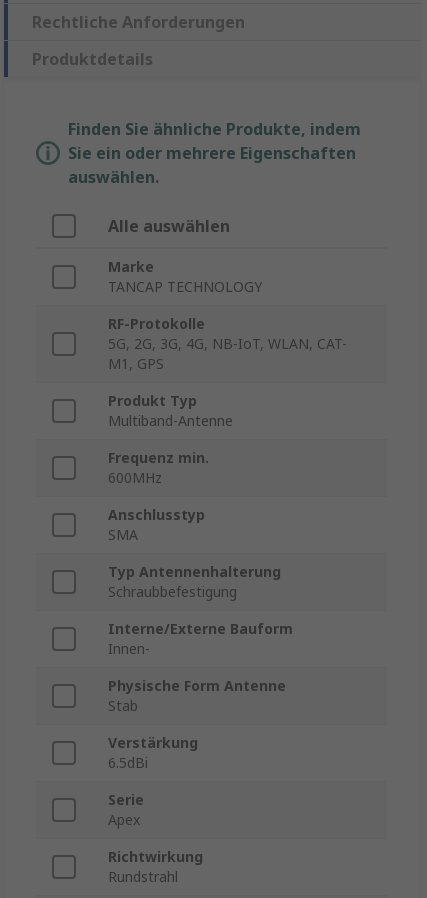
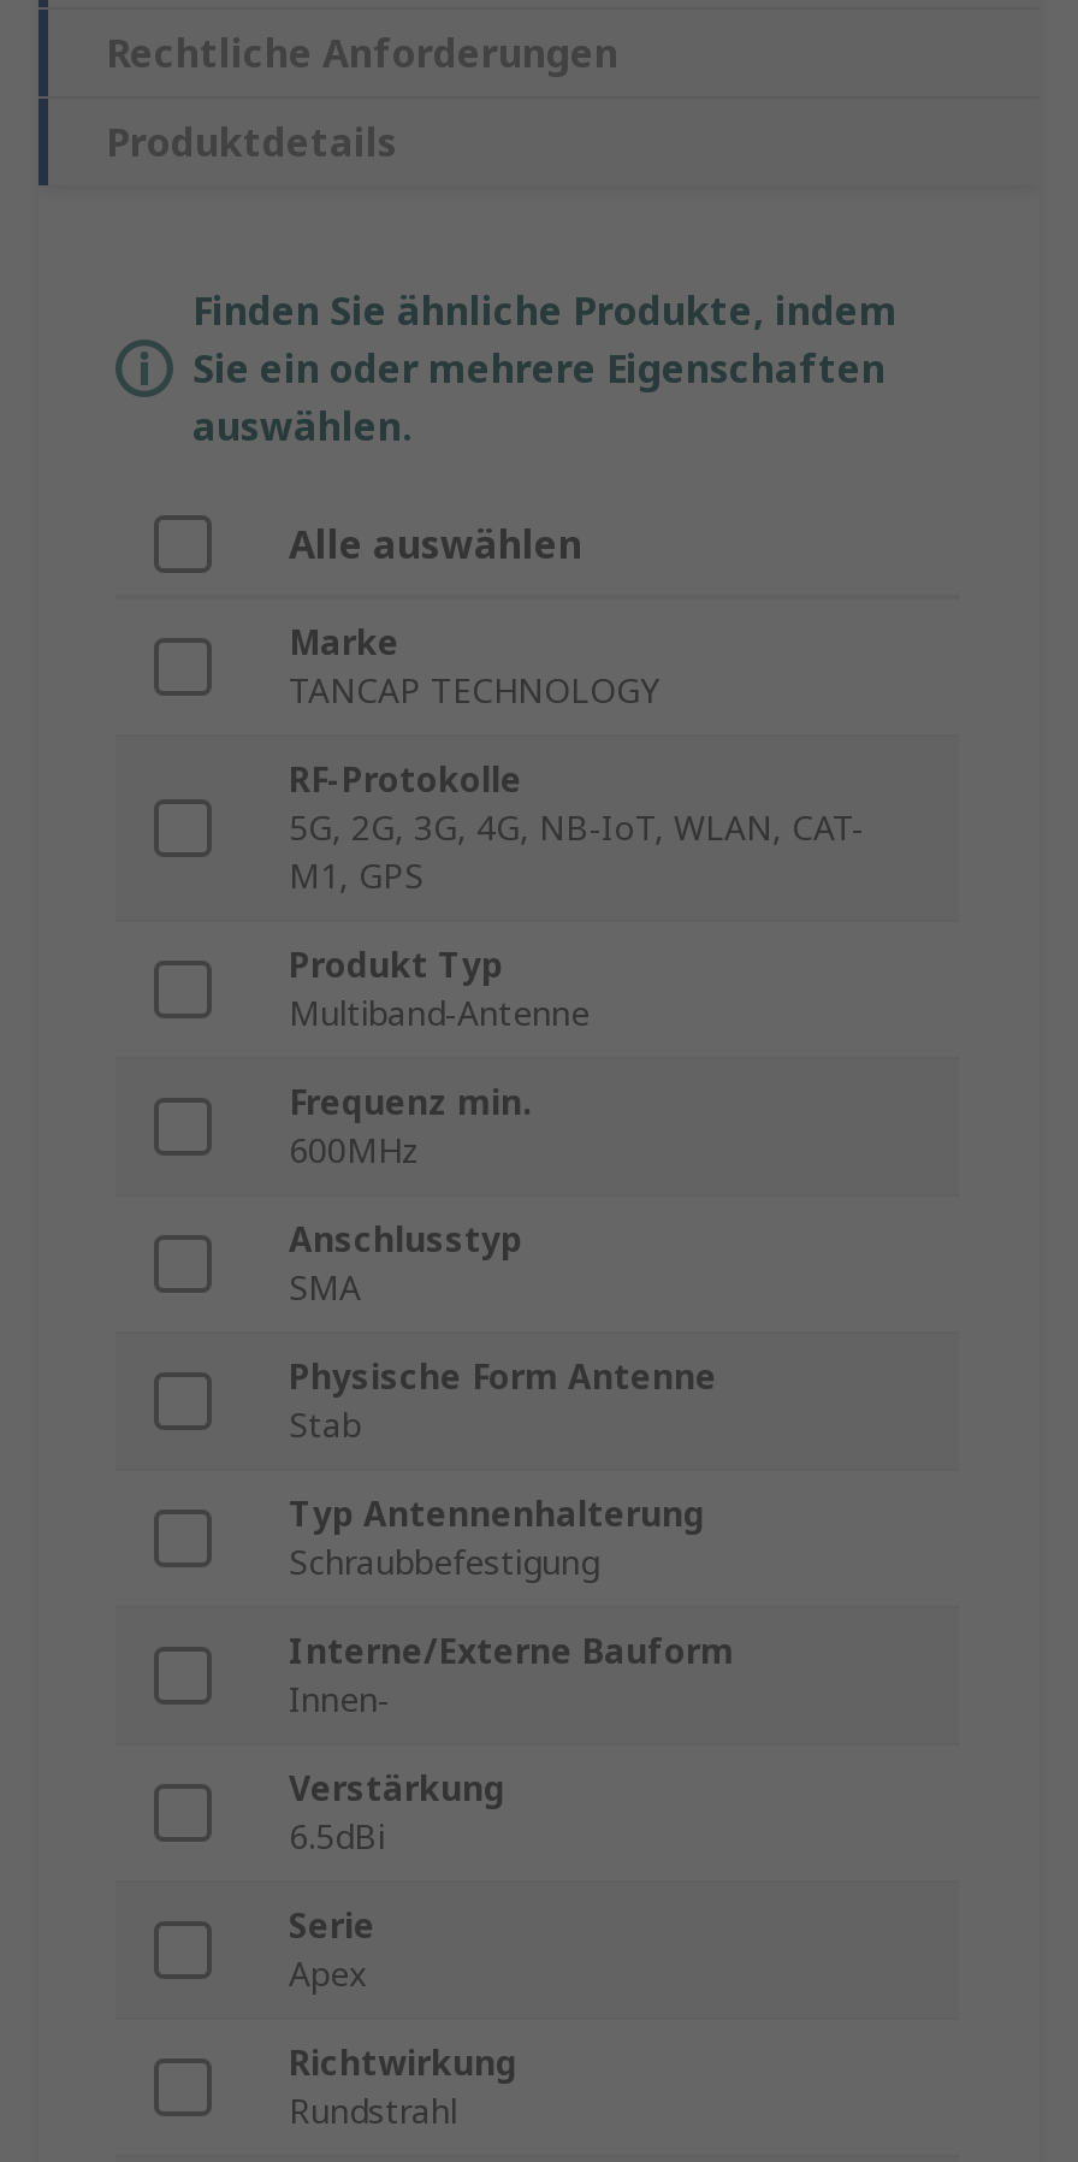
moved down: Typ Antennenhalterung | Schraubbefestigung | Interne/Externe Bauform | Innen-

moved up: Physische Form Antenne | Stab
